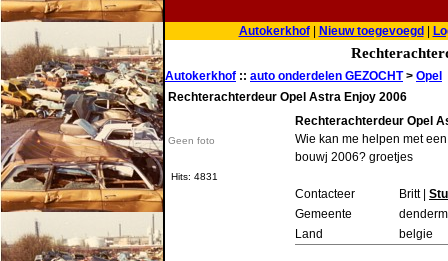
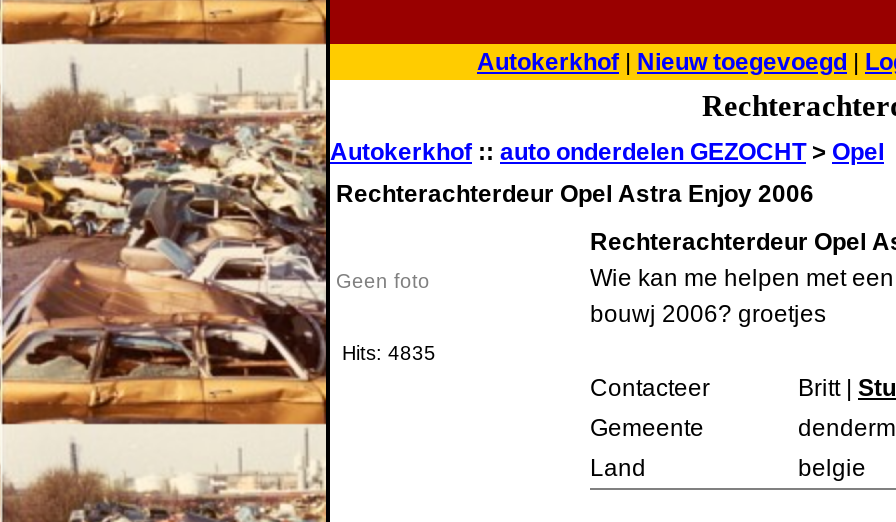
- Hits: 4831
+ Hits: 4835
